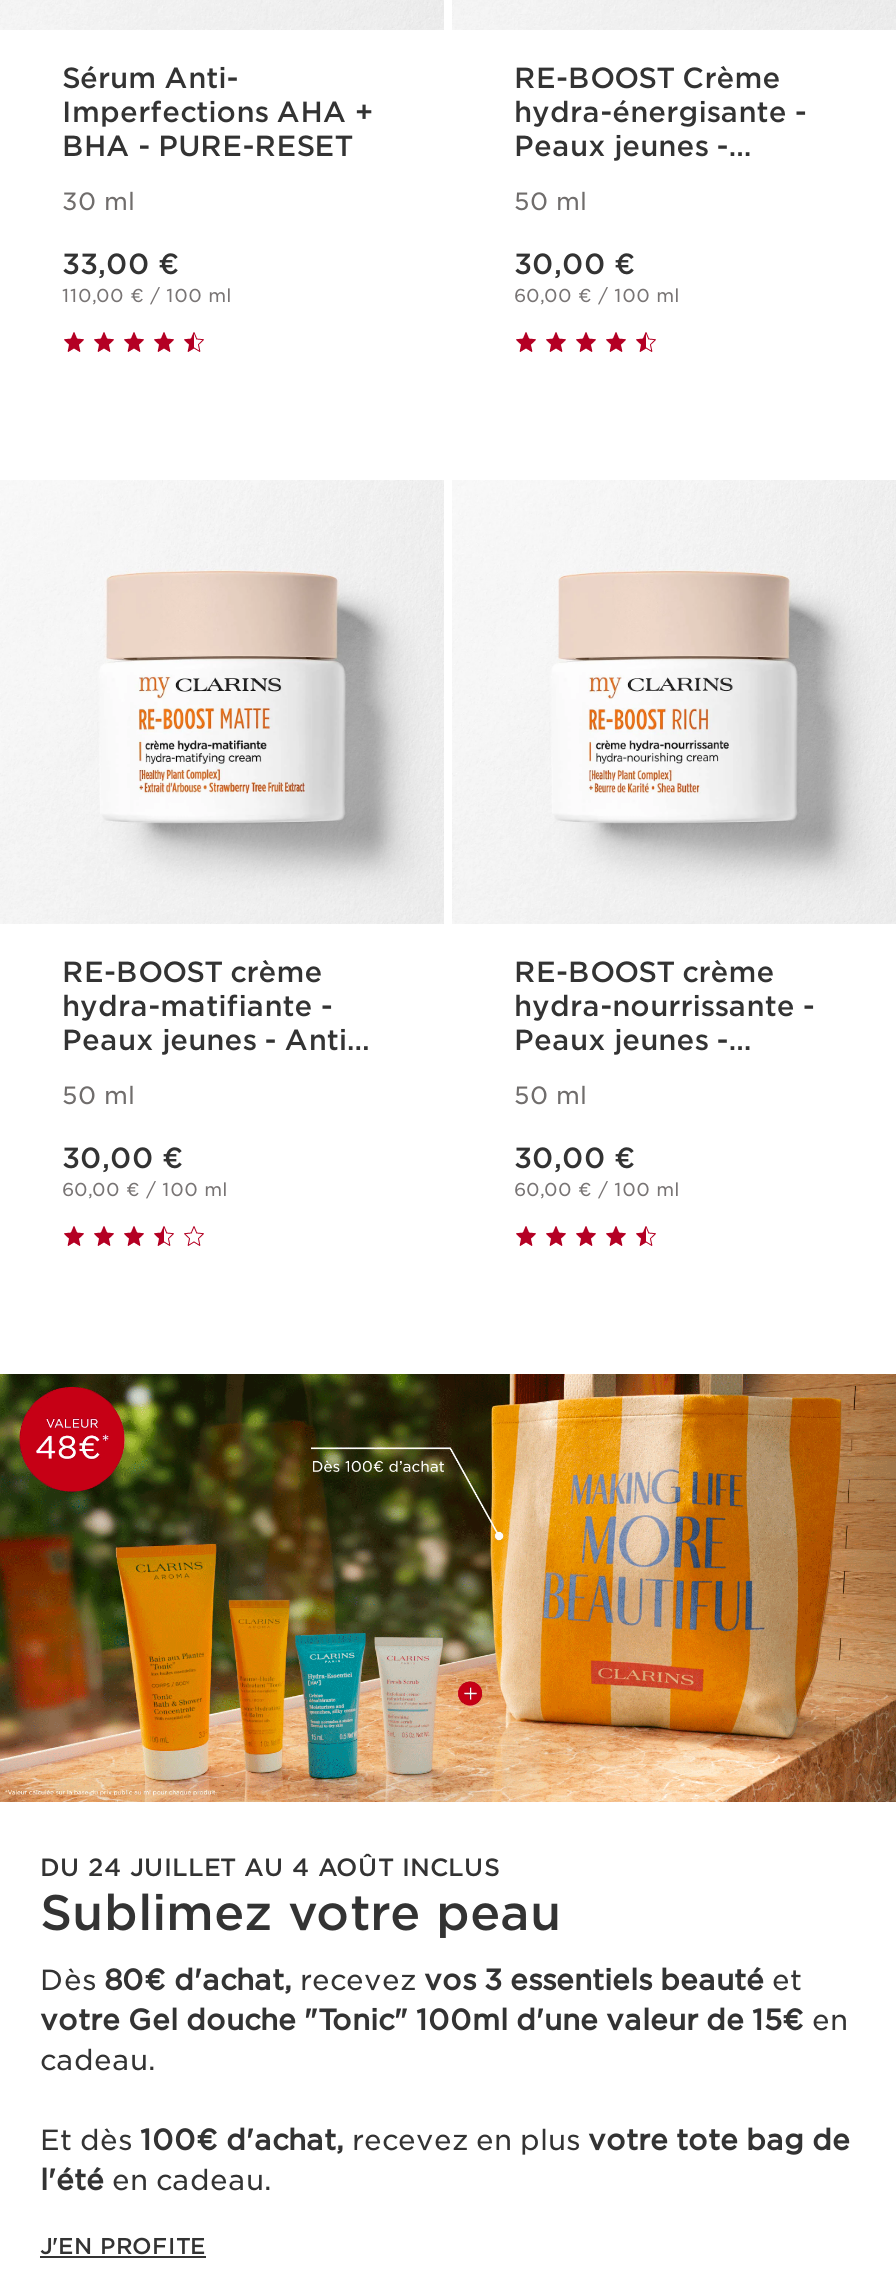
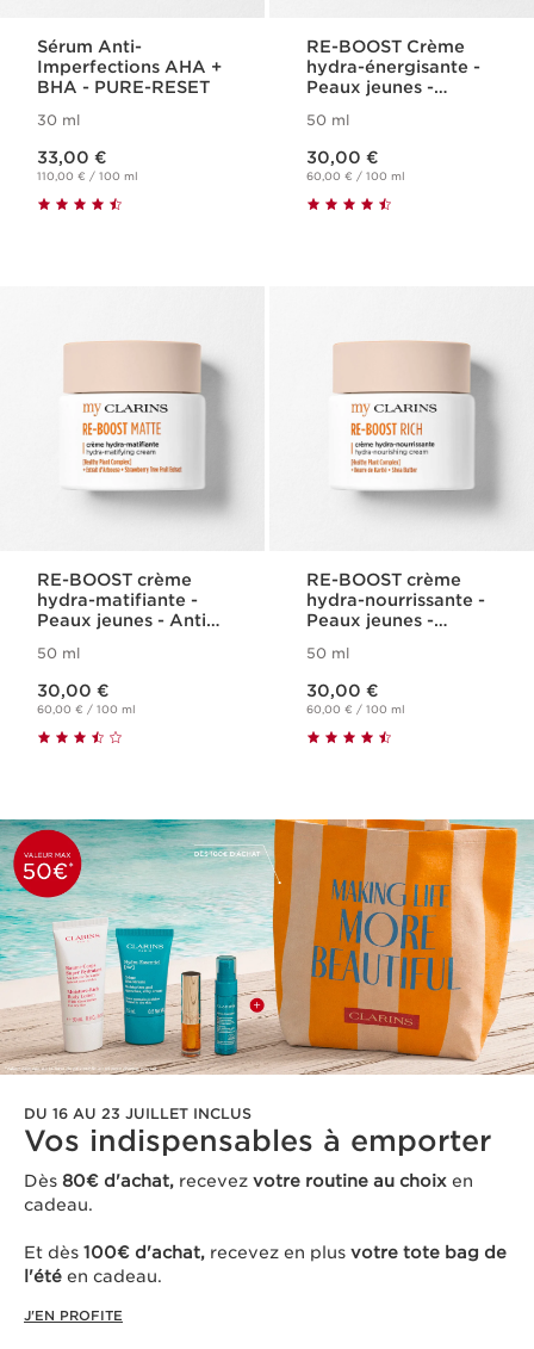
- [image]
- DU 24 JUILLET AU 4 AOÛT INCLUS
- Sublimez votre peau
- Dès 80€ d'achat, recevez vos 3 essentiels beauté et
- votre Gel douche "Tonic" 100ml d'une valeur de 15€en
+ [image]
+ DU 16 AU 23 JUILLET INCLUS
+ Vos indispensables à emporter
+ Dès 80€ d'achat, recevez votre routine au choix en
